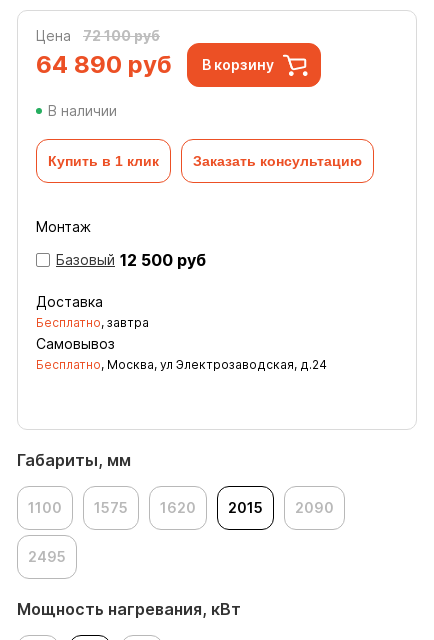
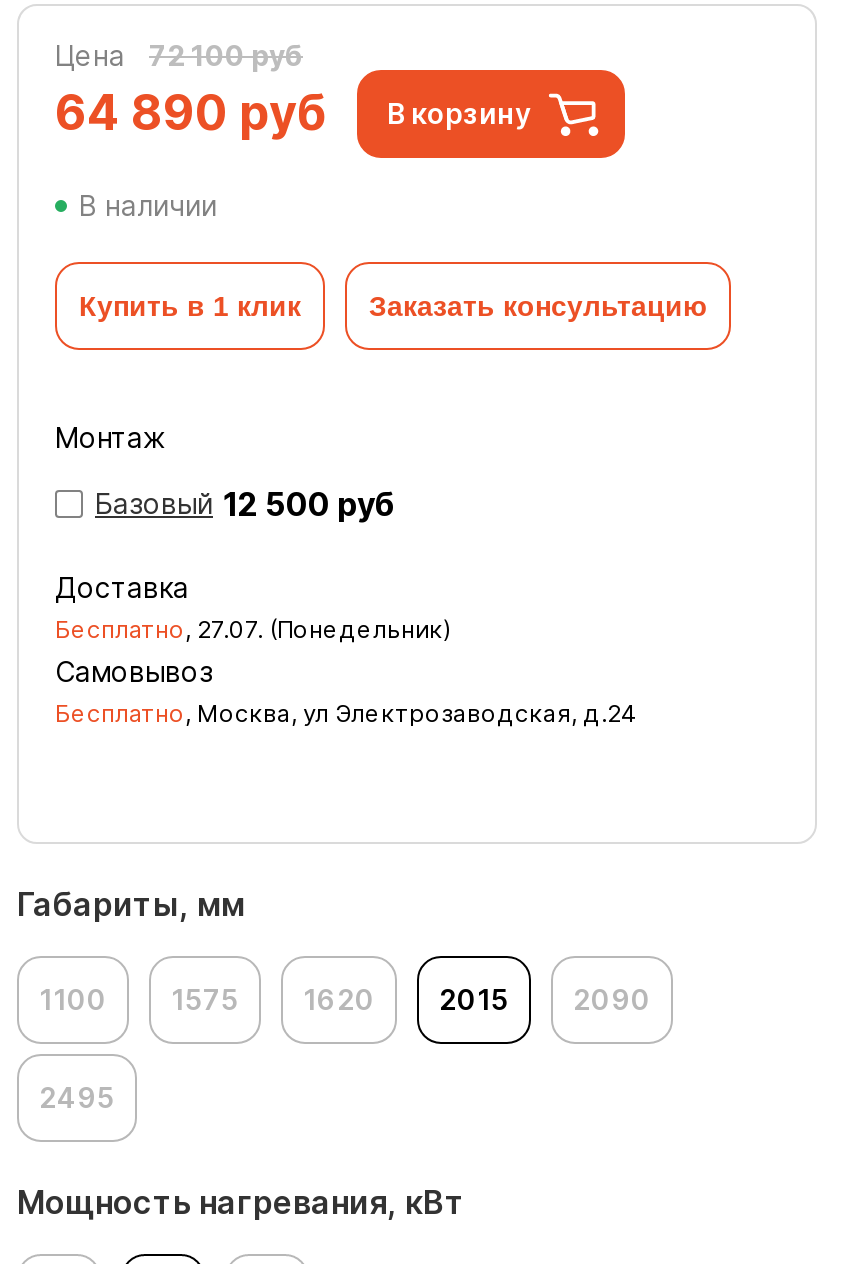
- Бесплатно, завтра
+ Бесплатно, 27.07. (Понедельник)
